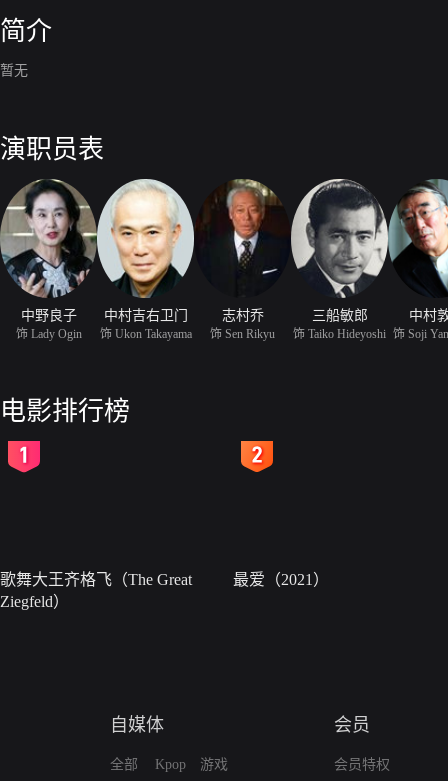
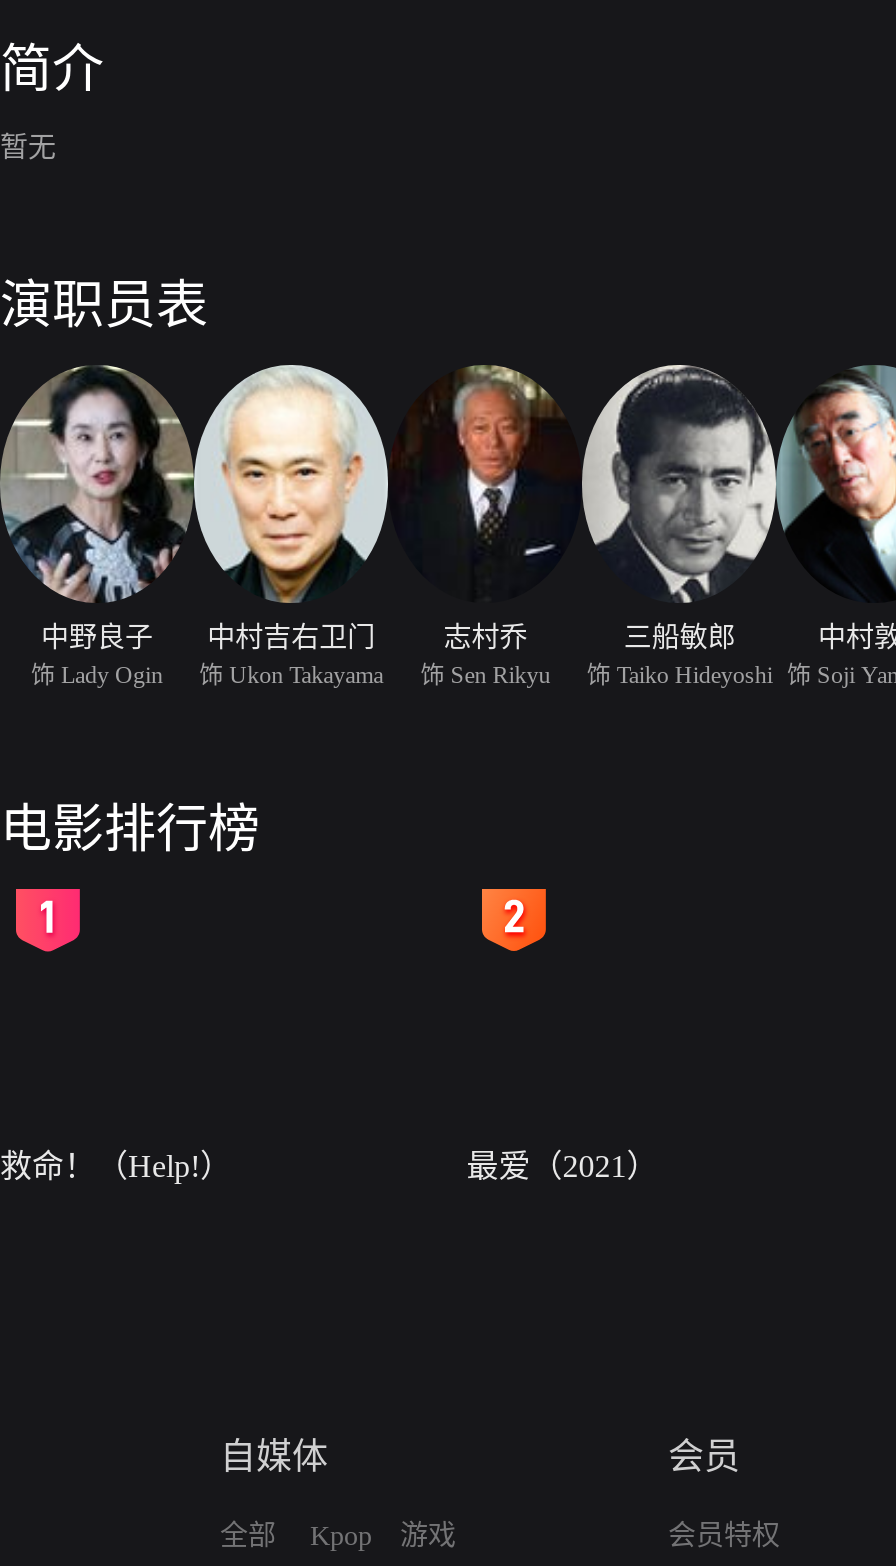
- 歌舞大王齐格飞（The Great
- Ziegfeld）
+ 救命！（Help!）
